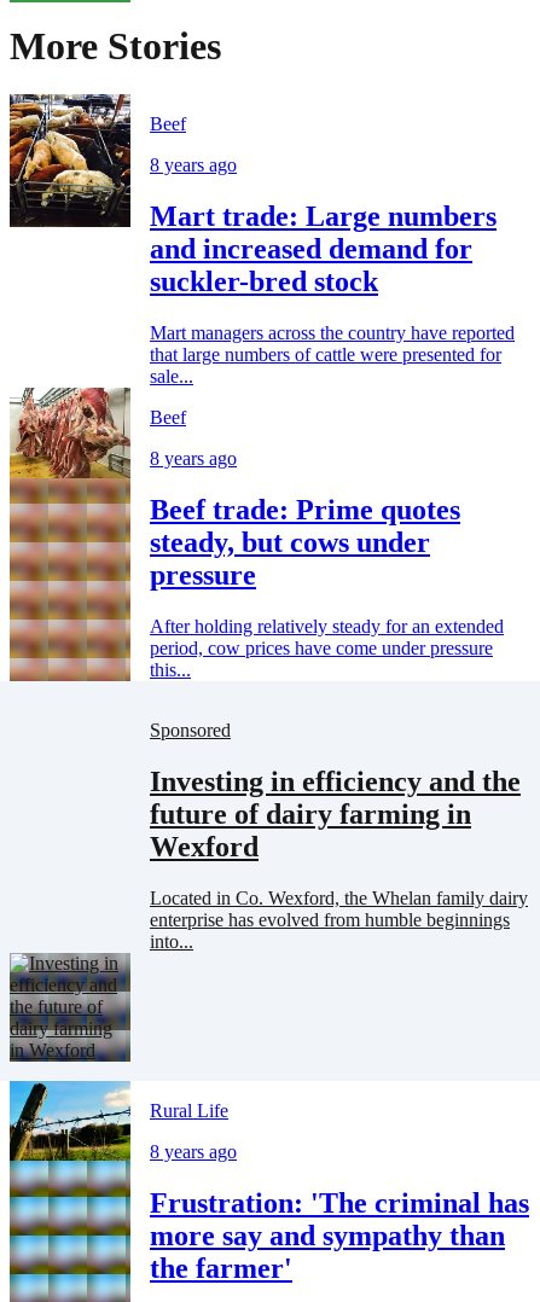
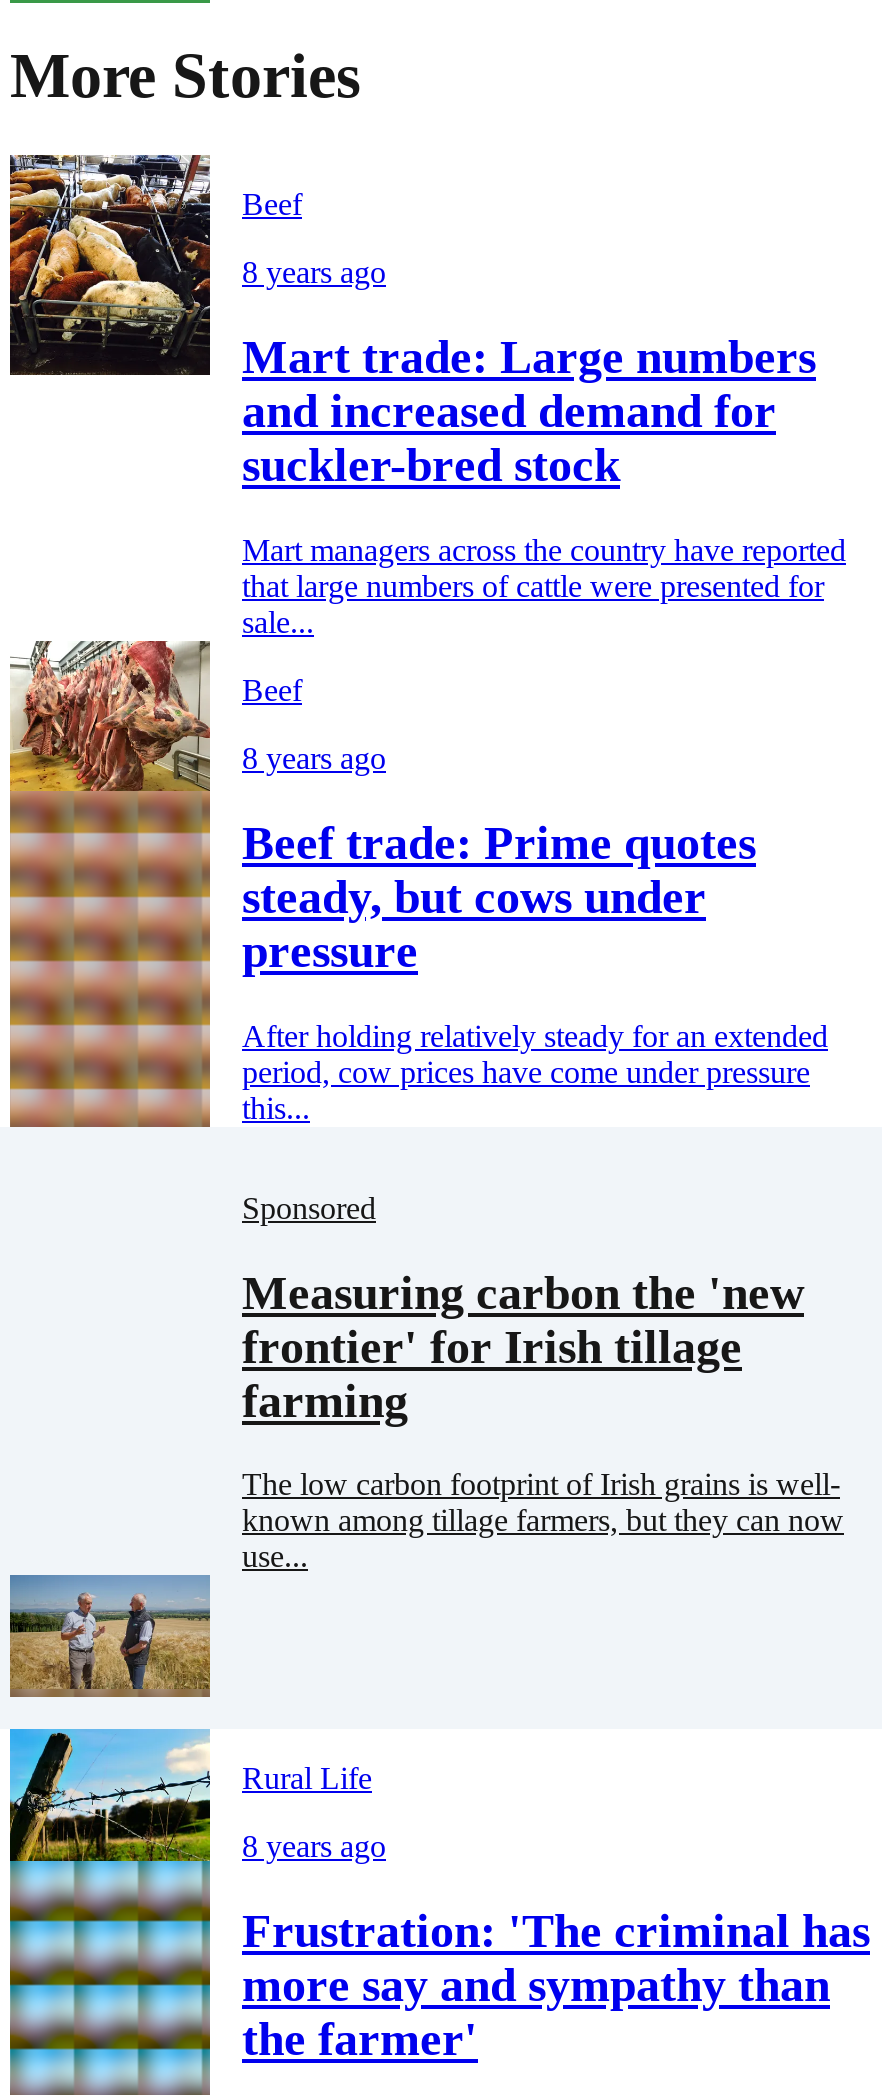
- Investing in efficiency and the
- future of dairy farming in
- Wexford
+ Measuring carbon the 'new
+ frontier' for Irish tillage
+ farming

- Located in Co. Wexford, the Whelan family dairy
- enterprise has evolved from humble beginnings
- into...
+ The low carbon footprint of Irish grains is well-
+ known among tillage farmers, but they can now
+ use...

- [image]
+ [image]
